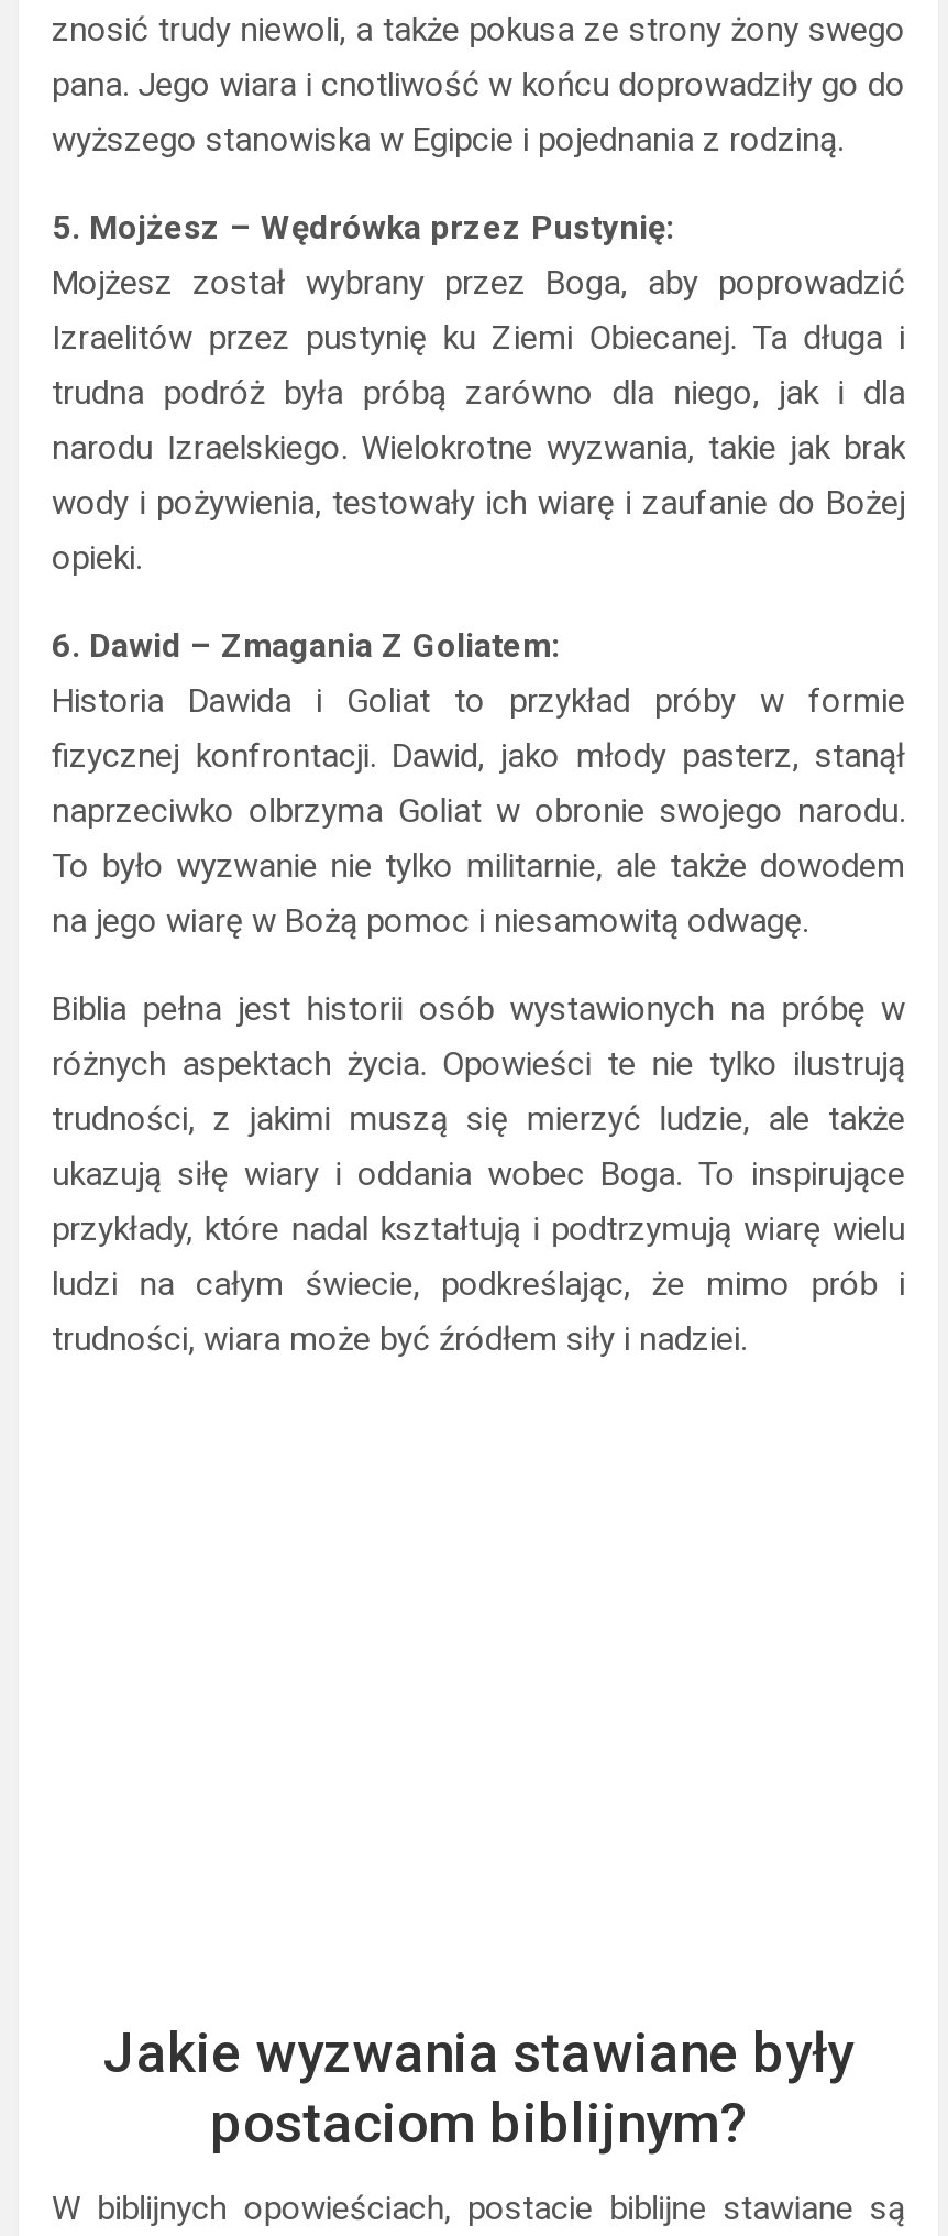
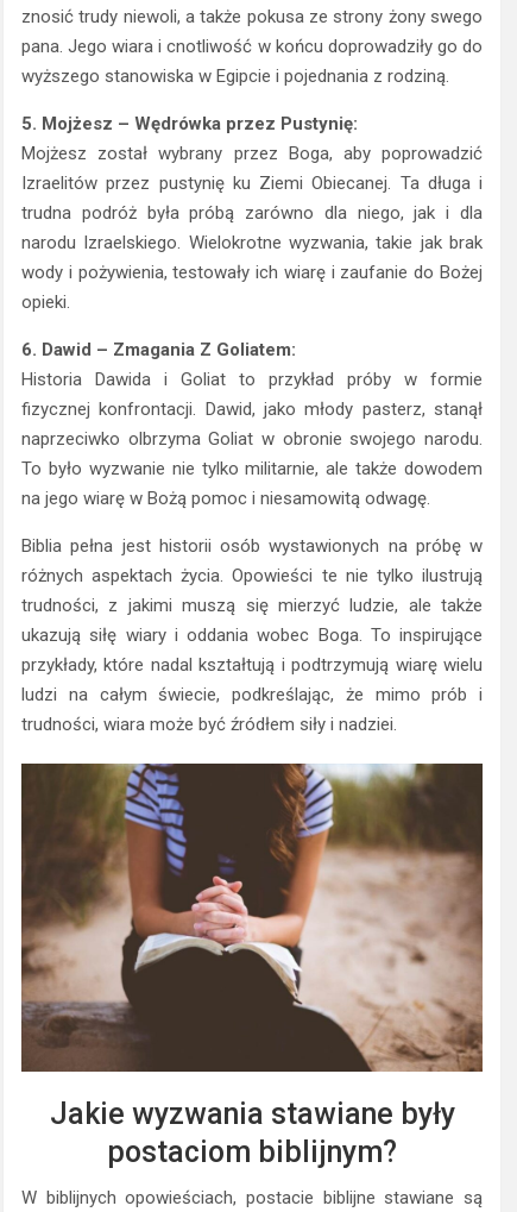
+ [image]
